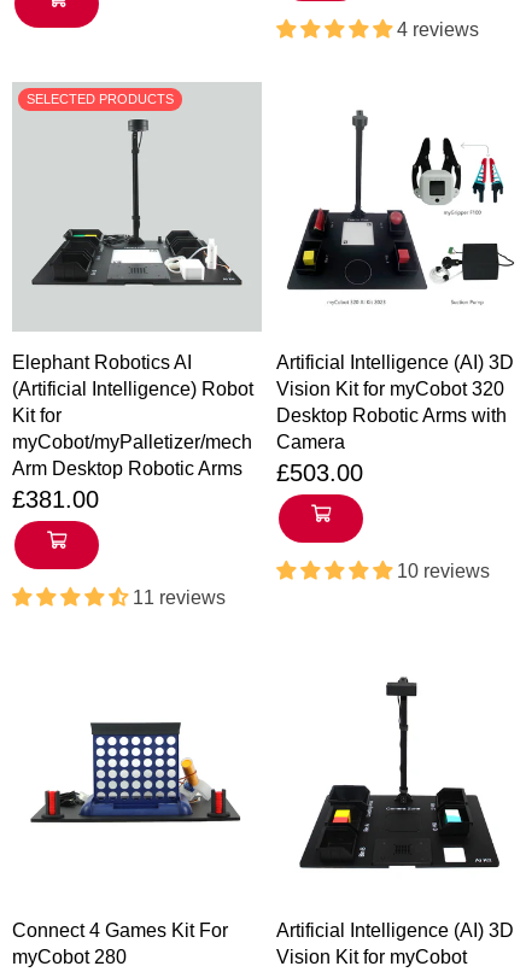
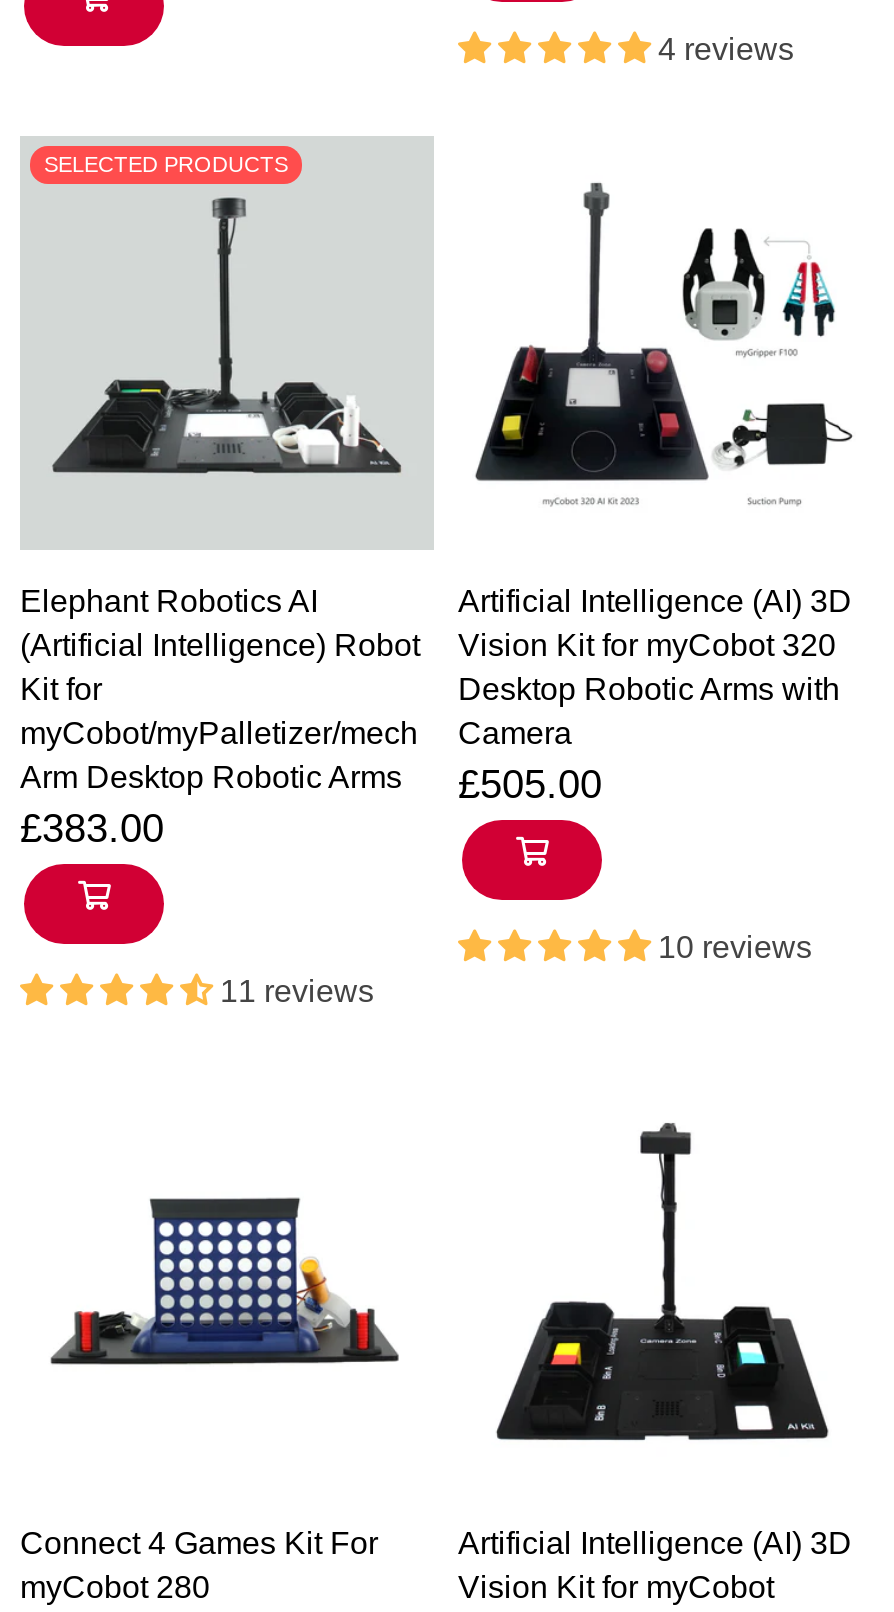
- Arm Desktop Robotic Arms £503.00
+ Arm Desktop Robotic Arms £505.00

- £381.00
+ £383.00
